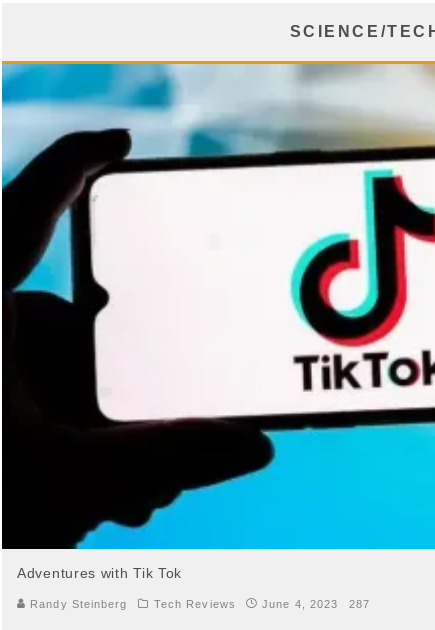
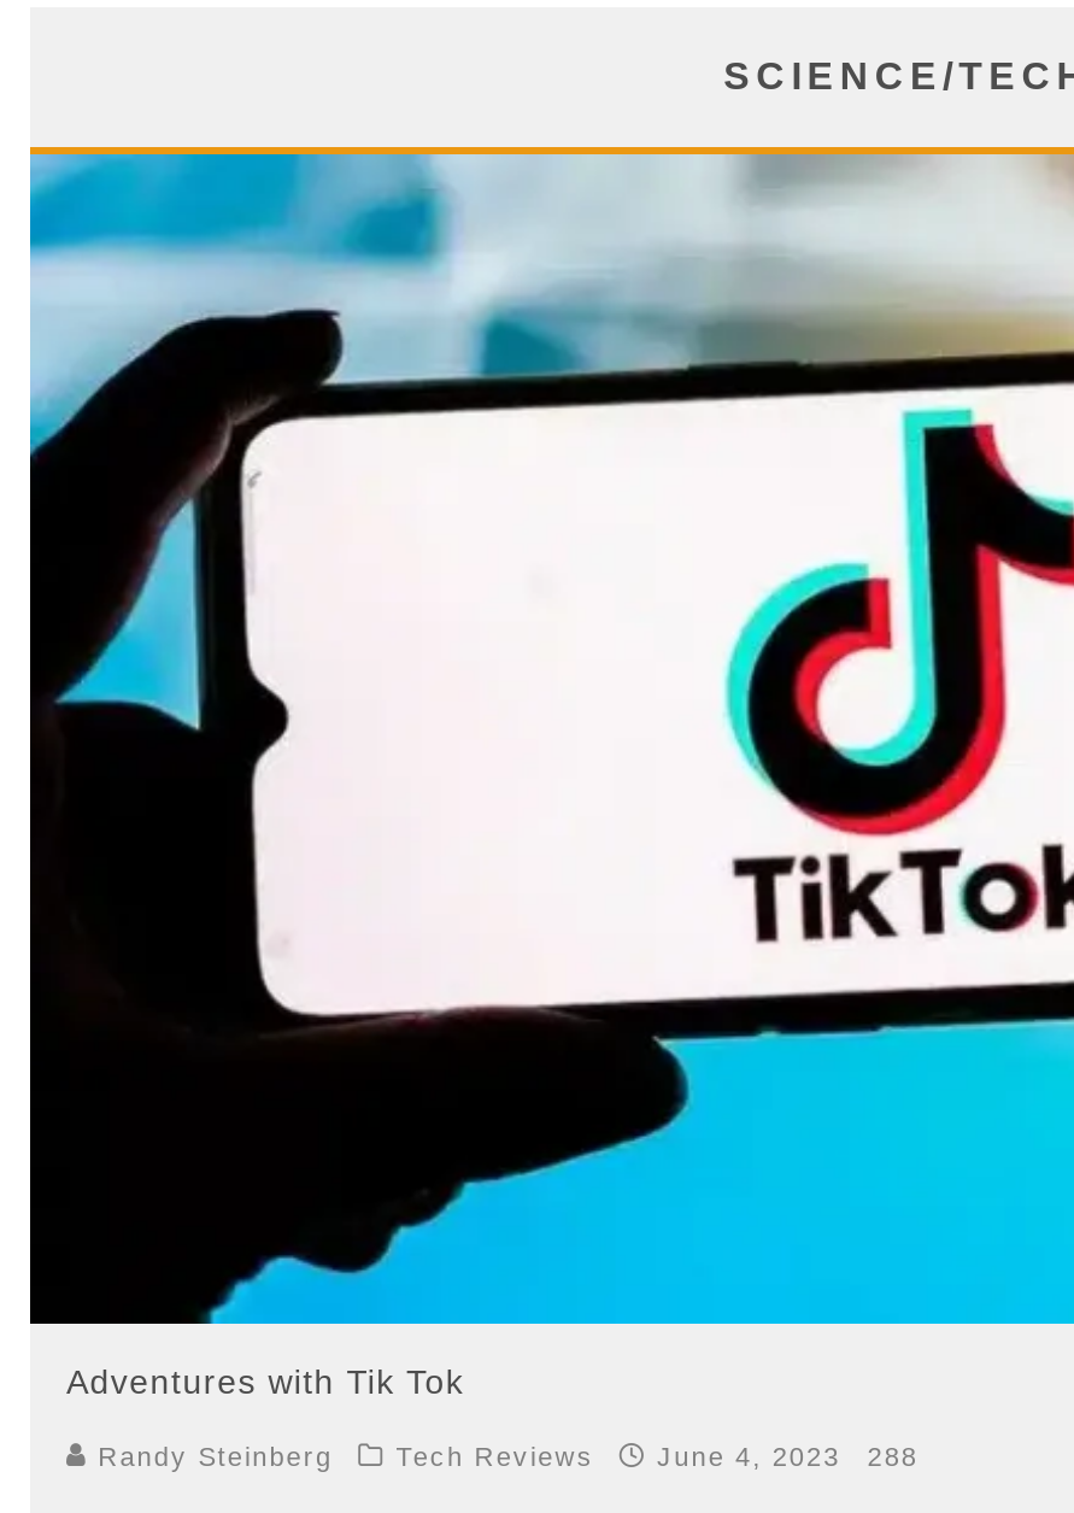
- June 4, 2023 287
+ June 4, 2023 288
